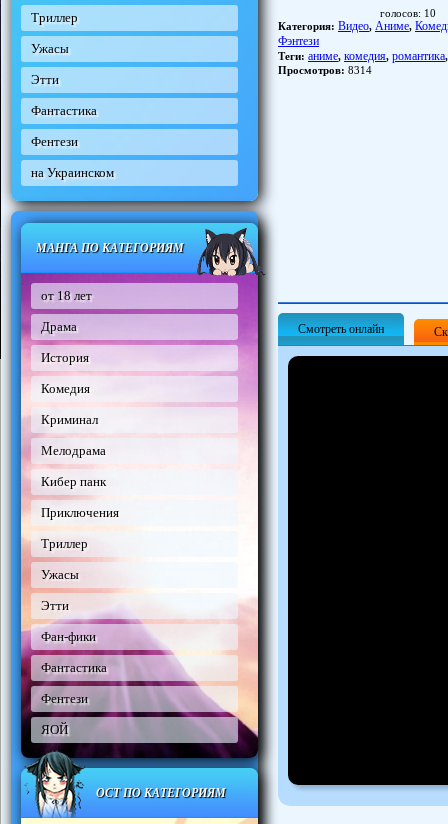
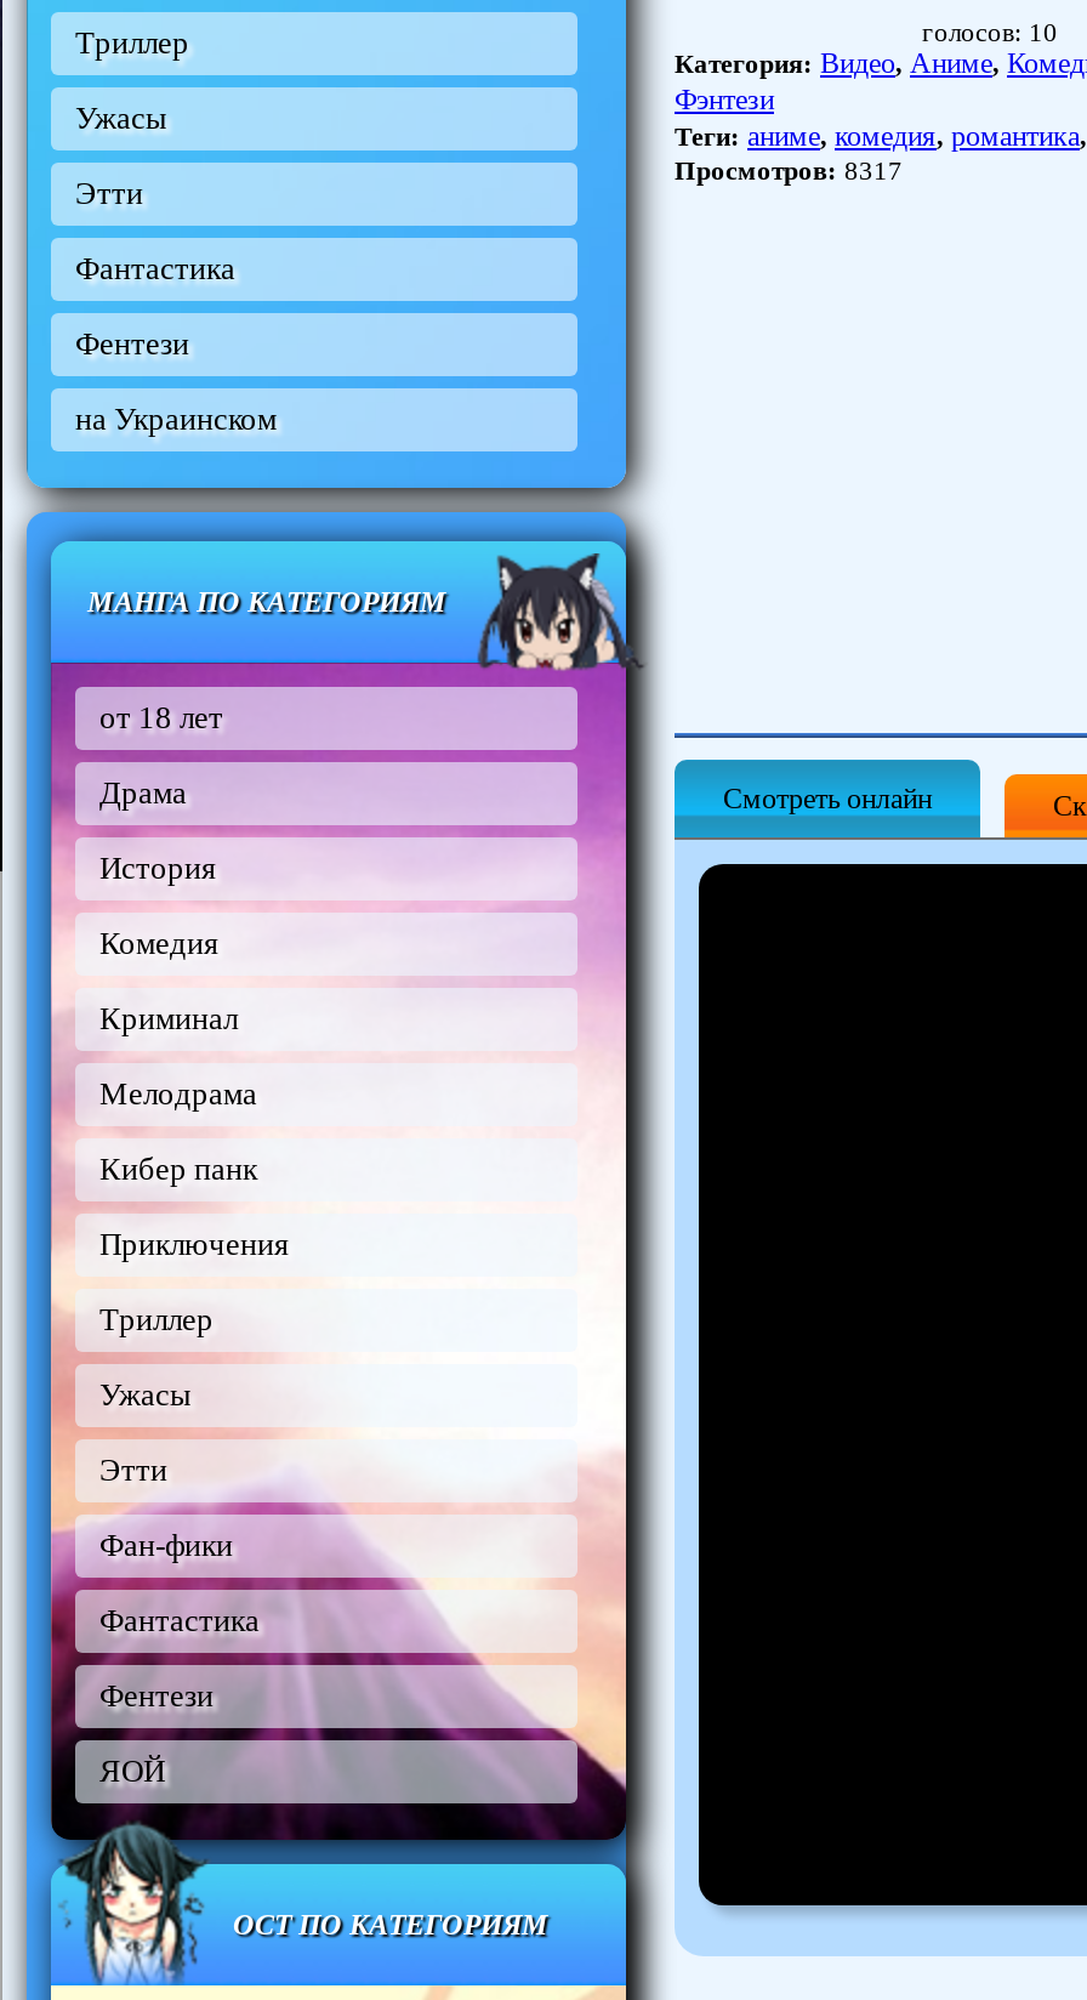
- Просмотров: 8314
+ Просмотров: 8317
